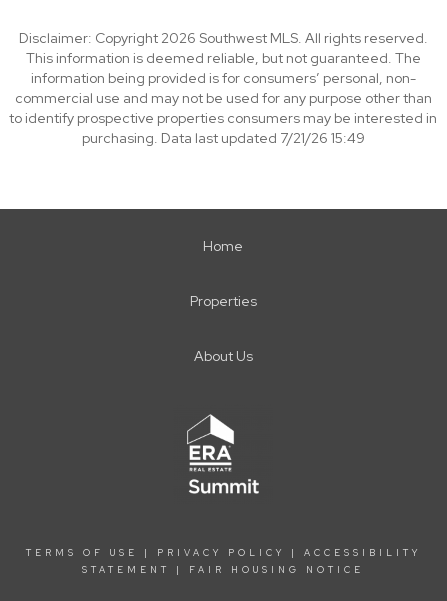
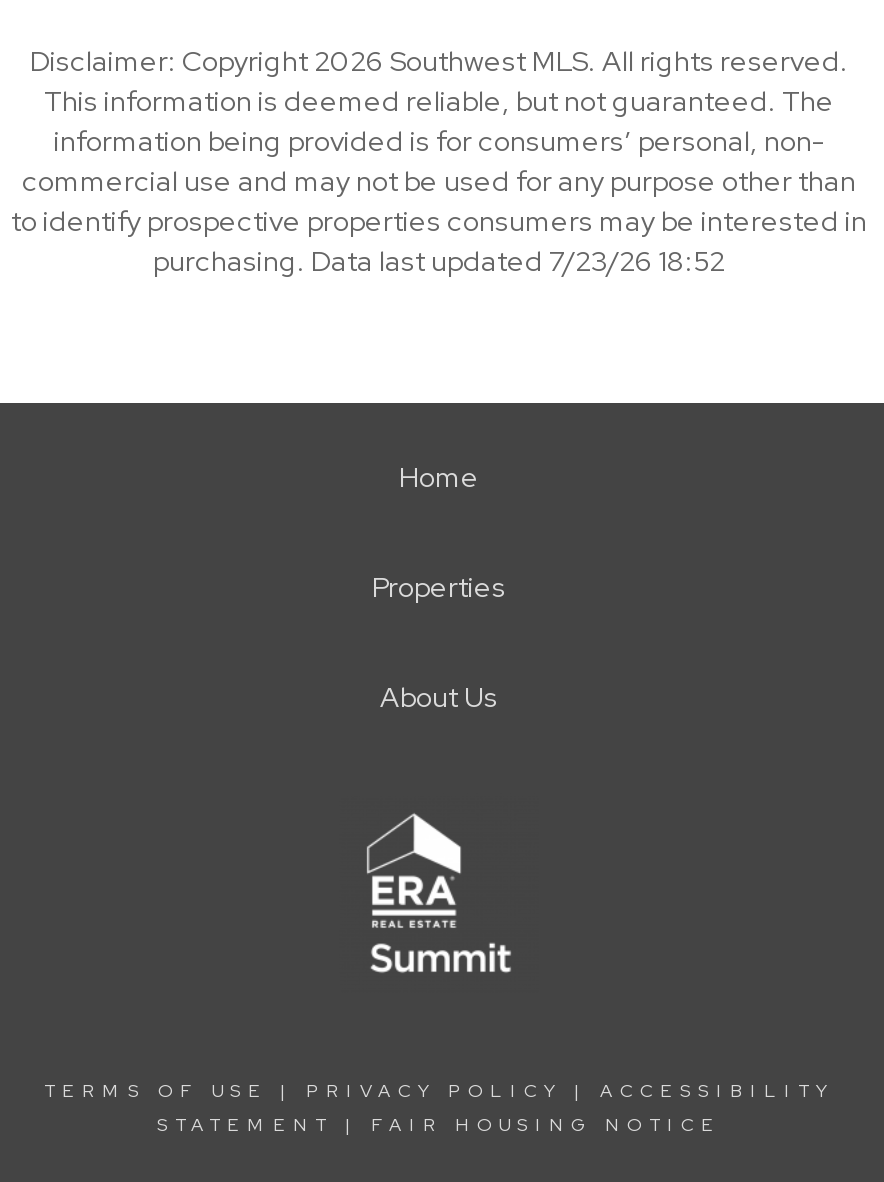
- purchasing. Data last updated 7/21/26 15:49
+ purchasing. Data last updated 7/23/26 18:52
